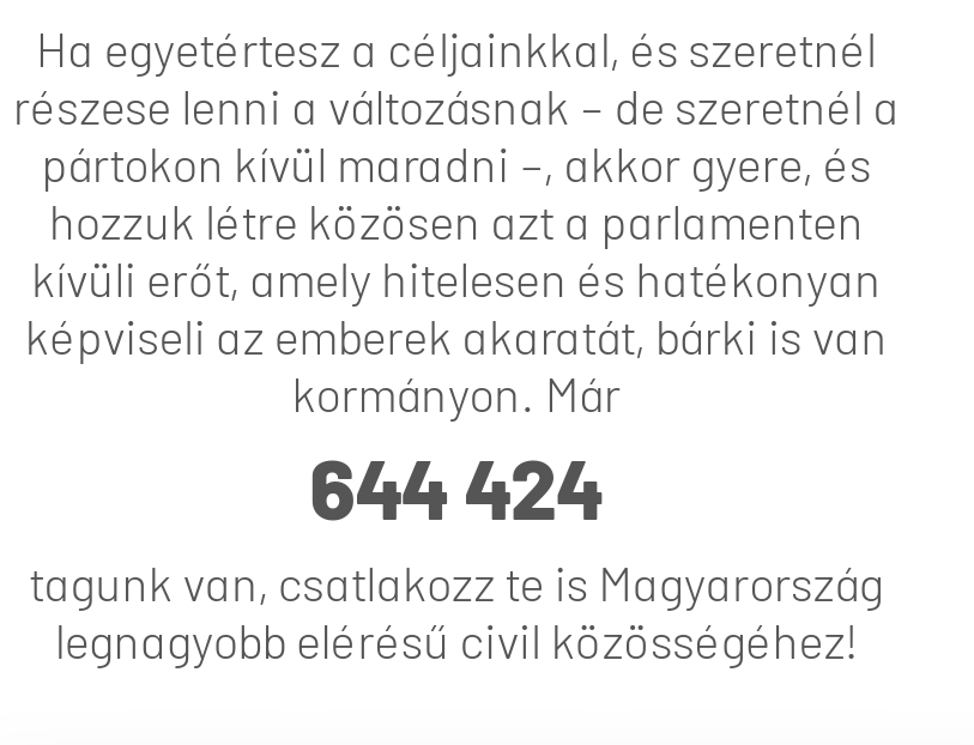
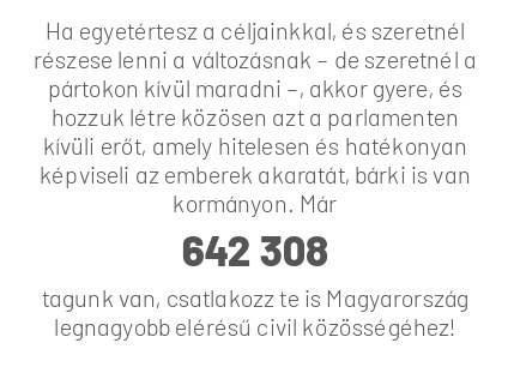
- 644 424
+ 642 308
